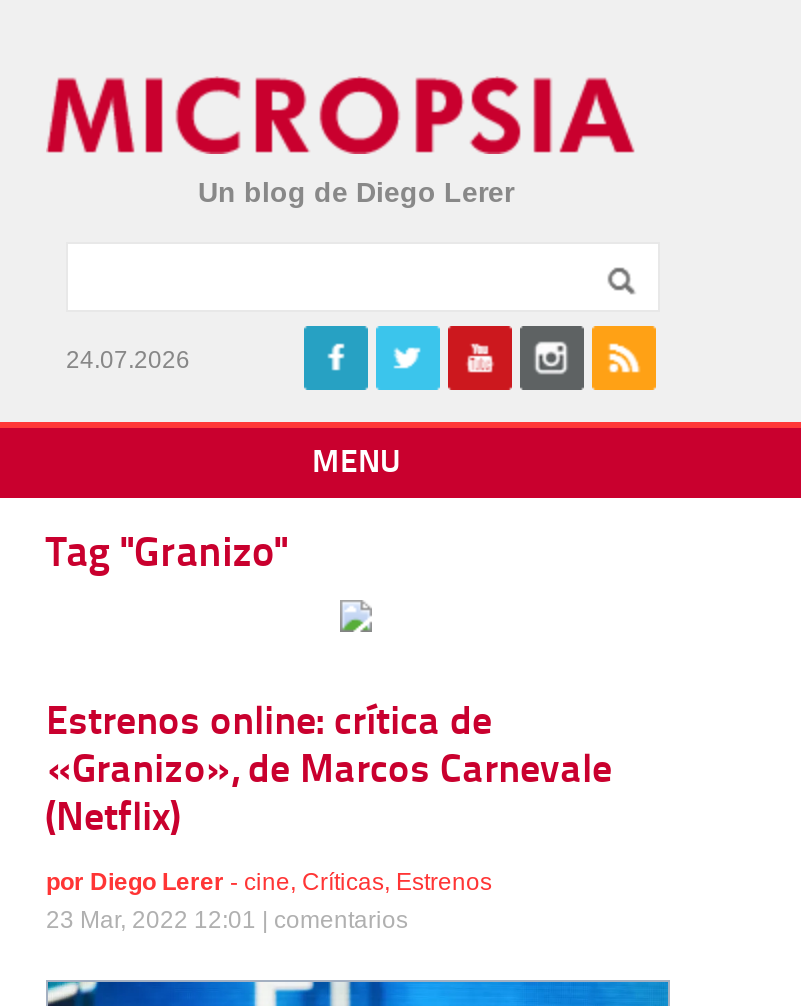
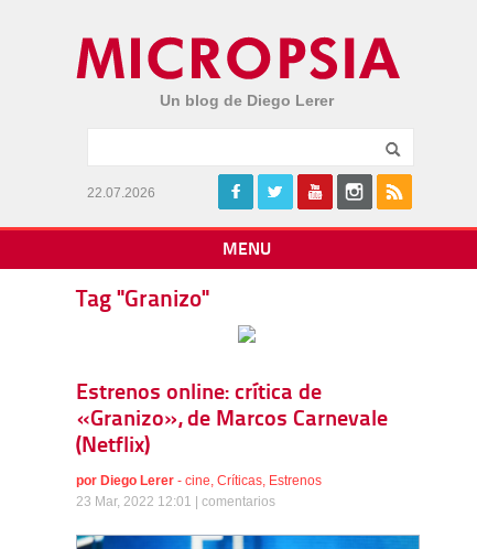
- 24.07.2026
+ 22.07.2026
